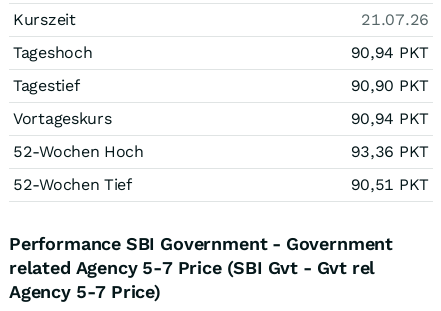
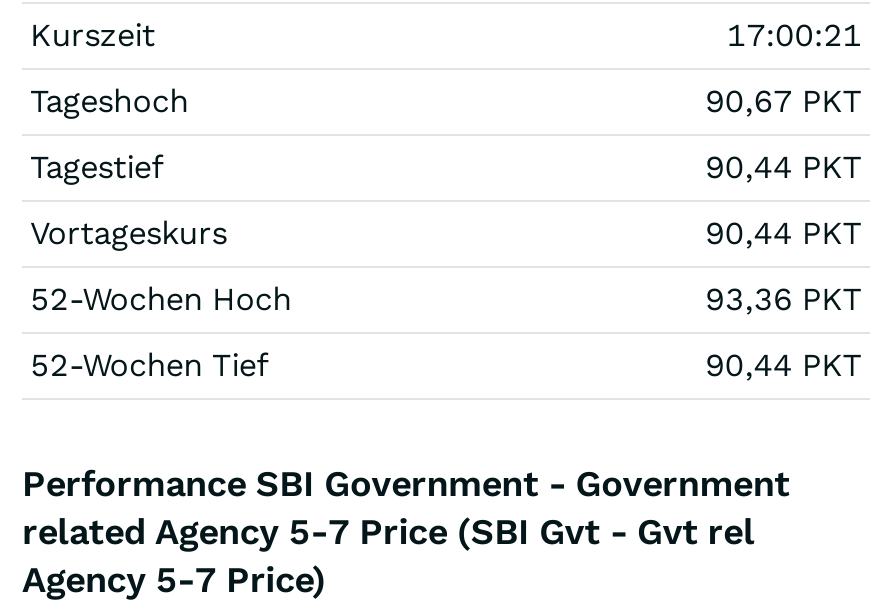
- 21.07.26
+ 17:00:21

- 90,94 PKT
+ 90,67 PKT

- 90,90 PKT
+ 90,44 PKT

- 90,94 PKT
+ 90,44 PKT

- 90,51 PKT
+ 90,44 PKT
